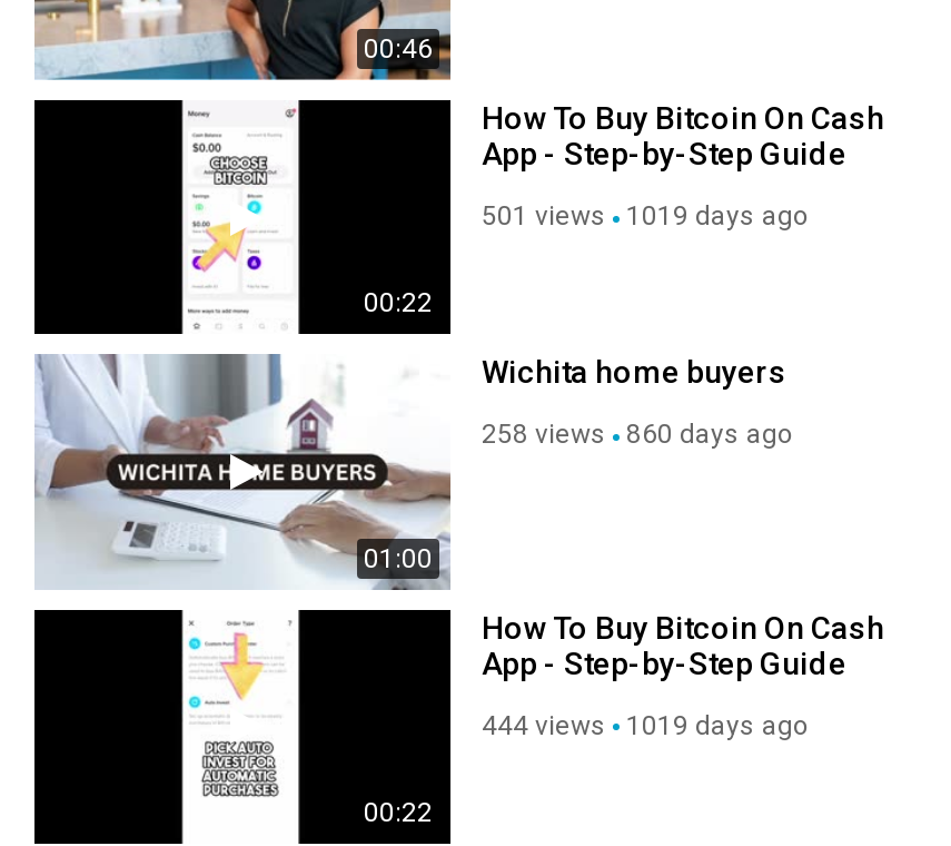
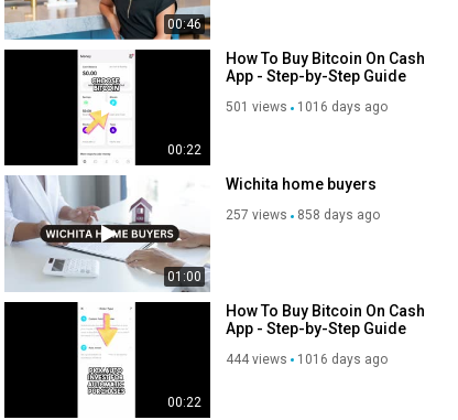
- 501 views 1019 days ago
+ 501 views 1016 days ago

- 258 views
+ 257 views

- 860 days ago
+ 858 days ago

- 444 views 1019 days ago
+ 444 views 1016 days ago
